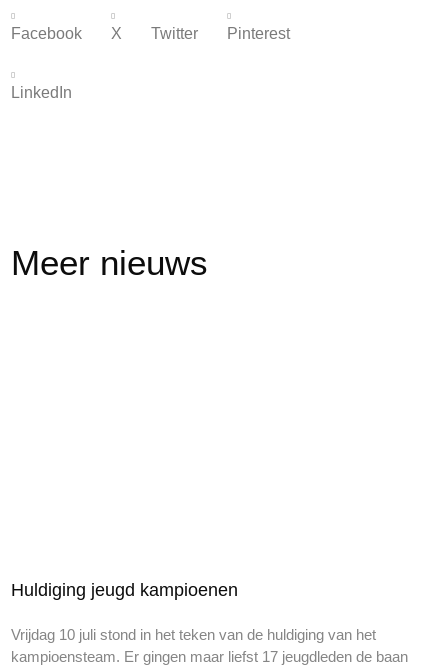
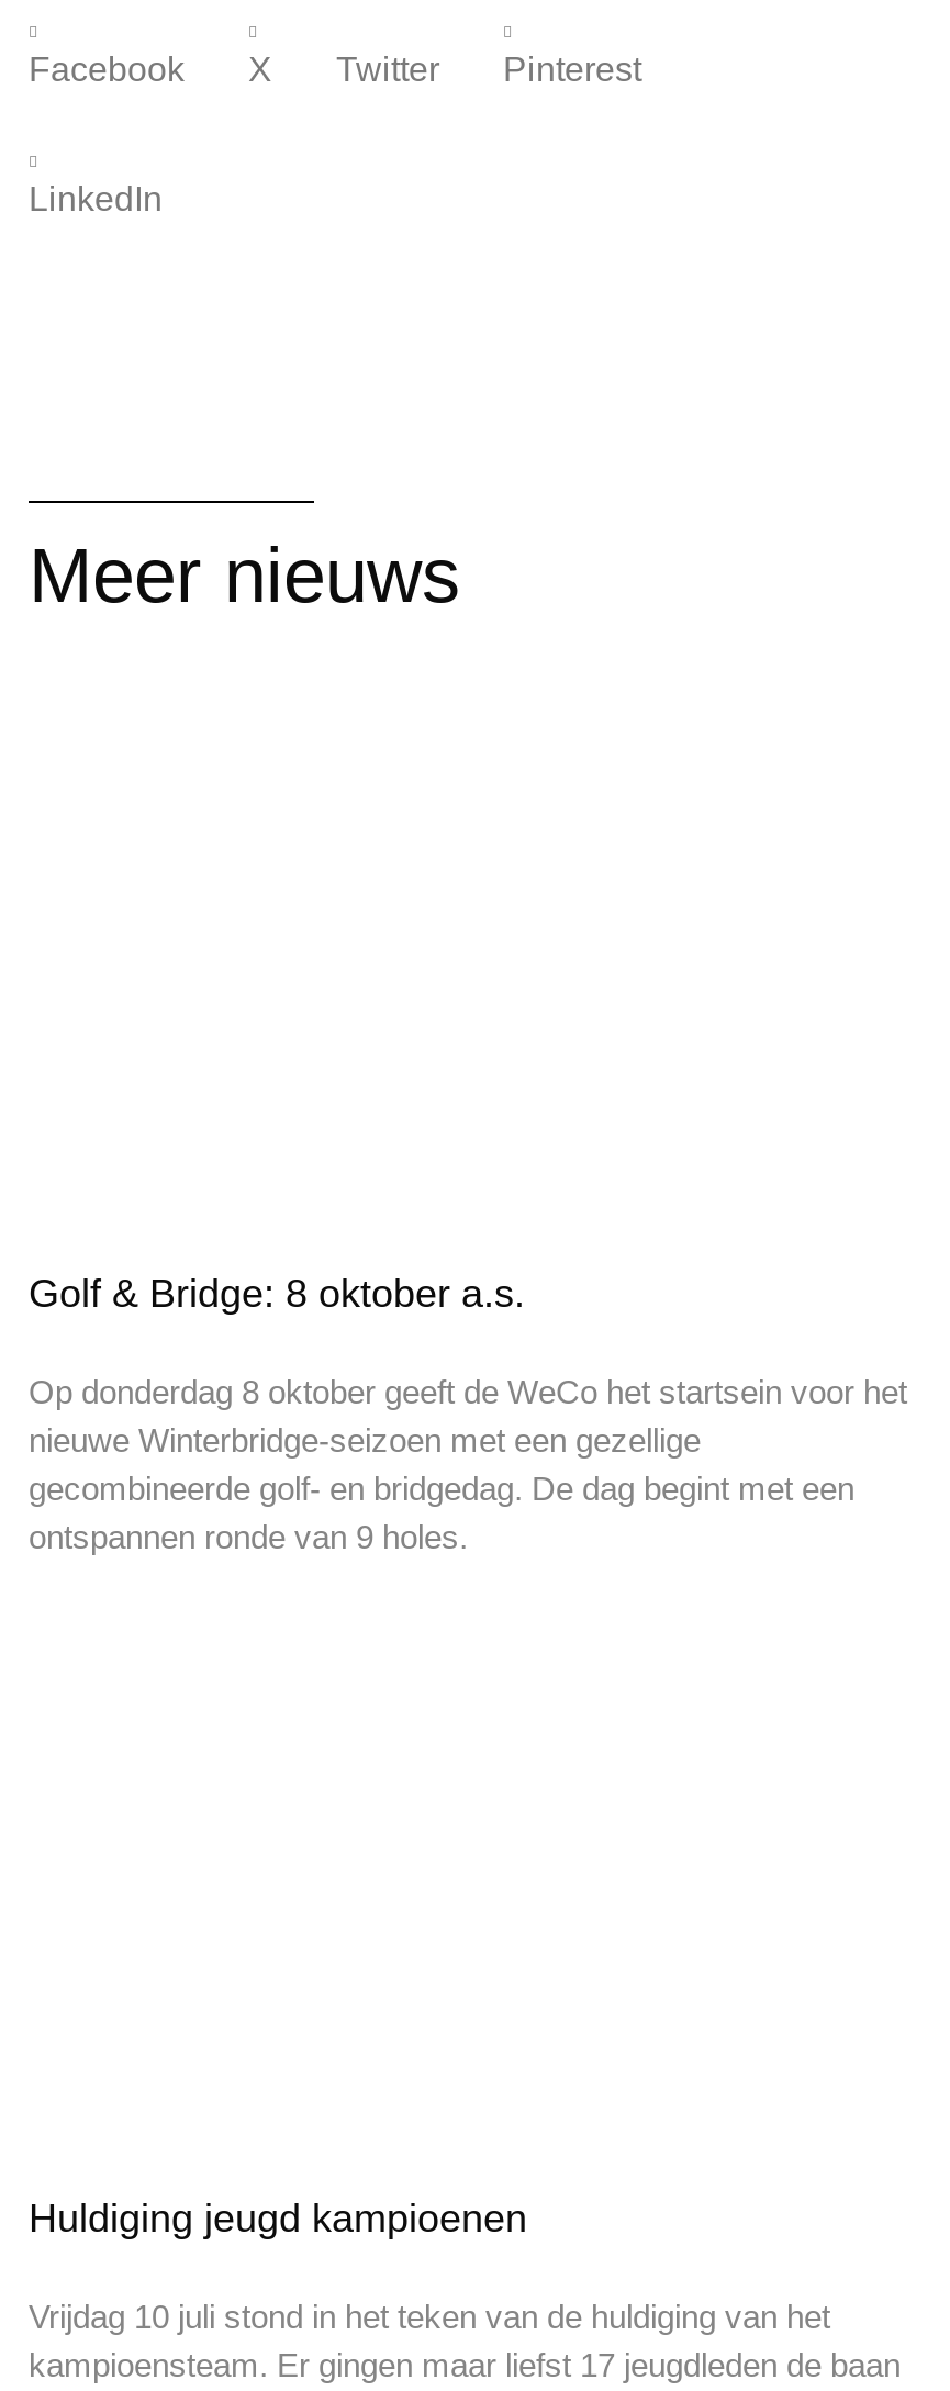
+ Golf & Bridge: 8 oktober a.s.
+ Op donderdag 8 oktober geeft de WeCo het startsein voor het
+ nieuwe Winterbridge-seizoen met een gezellige
+ gecombineerde golf- en bridgedag. De dag begint met een
+ ontspannen ronde van 9 holes.
